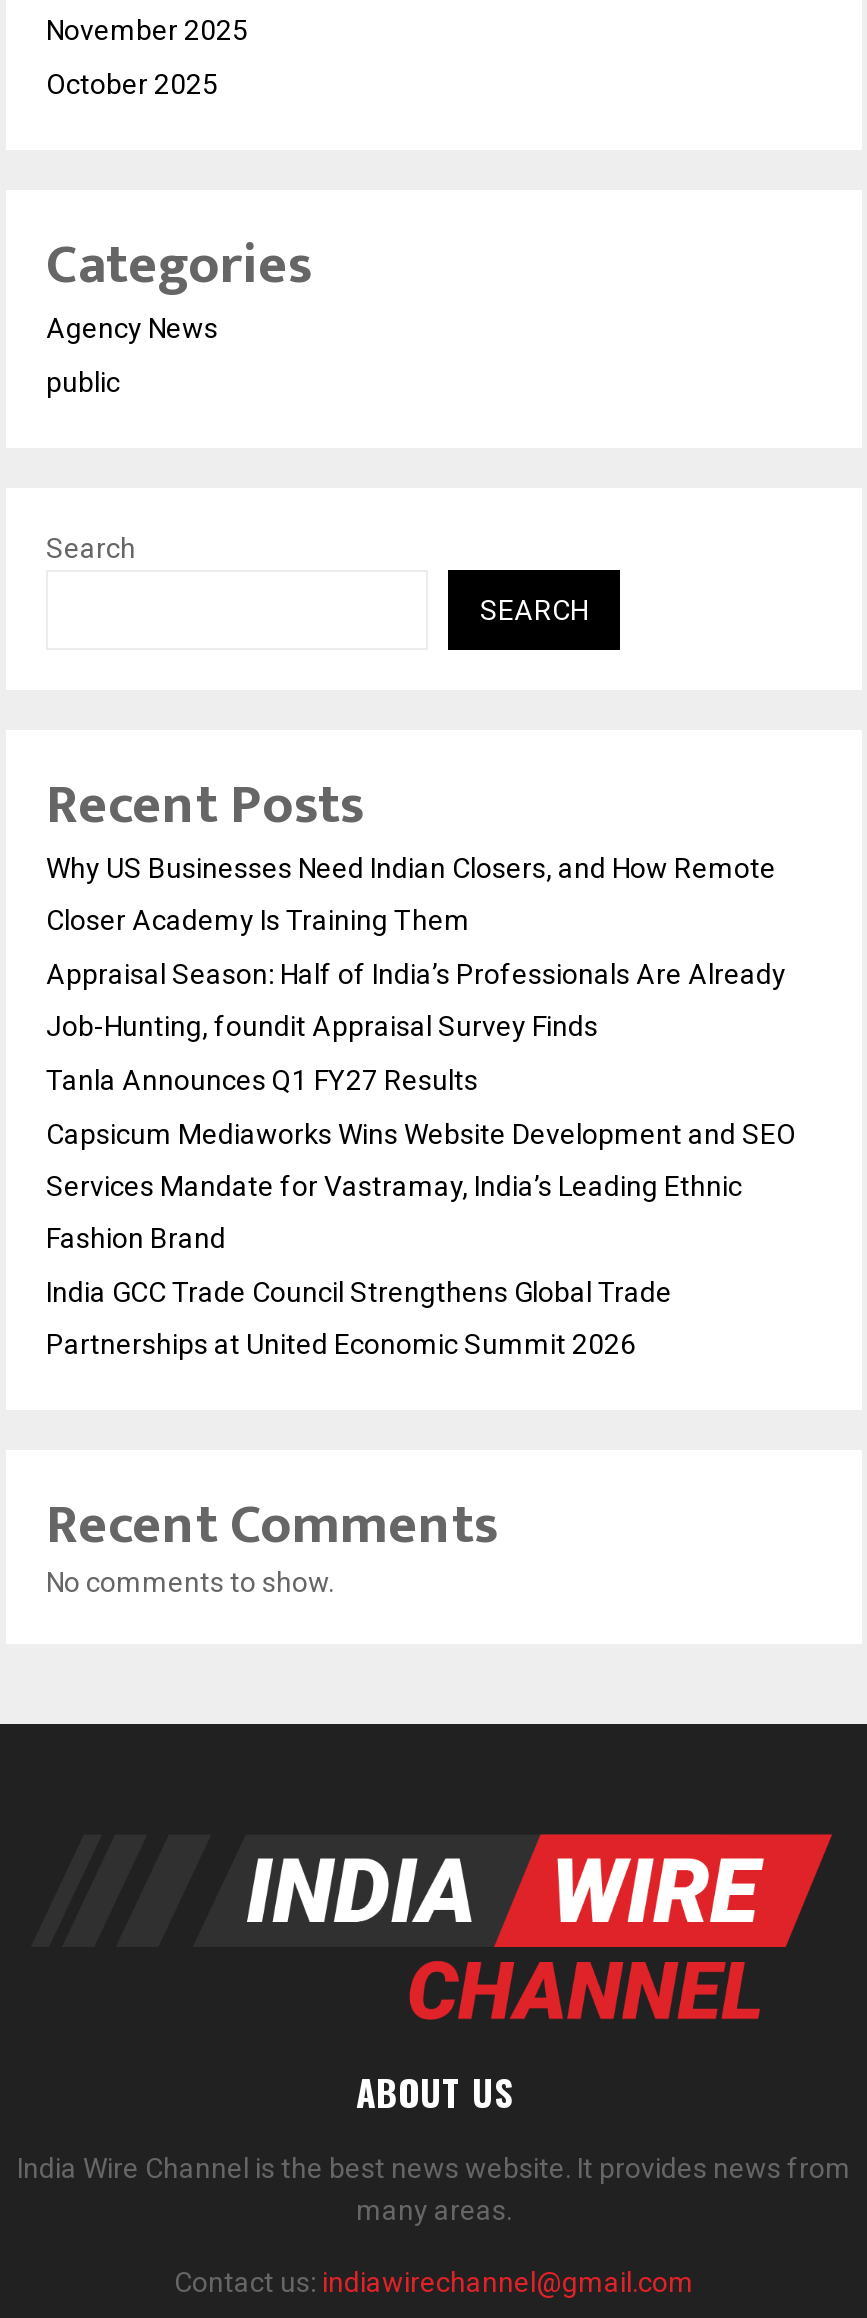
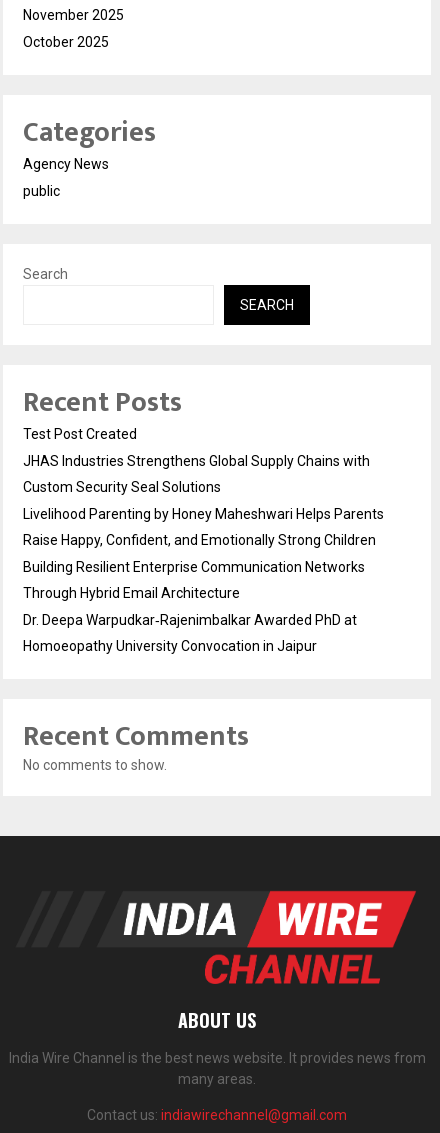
- Why US Businesses Need Indian Closers, and How Remote
- Closer Academy Is Training Them
- Appraisal Season: Half of India’s Professionals Are Already
- Job-Hunting, foundit Appraisal Survey Finds
- Tanla Announces Q1 FY27 Results
- Capsicum Mediaworks Wins Website Development and SEO
- Services Mandate for Vastramay, India’s Leading Ethnic
- Fashion Brand
- India GCC Trade Council Strengthens Global Trade
- Partnerships at United Economic Summit 2026
+ Test Post Created
+ JHAS Industries Strengthens Global Supply Chains with
+ Custom Security Seal Solutions
+ Livelihood Parenting by Honey Maheshwari Helps Parents
+ Raise Happy, Confident, and Emotionally Strong Children
+ Building Resilient Enterprise Communication Networks
+ Through Hybrid Email Architecture
+ Dr. Deepa Warpudkar‑Rajenimbalkar Awarded PhD at
+ Homoeopathy University Convocation in Jaipur
